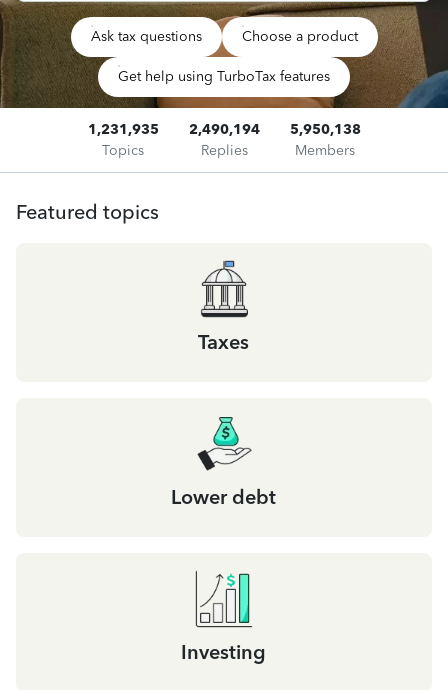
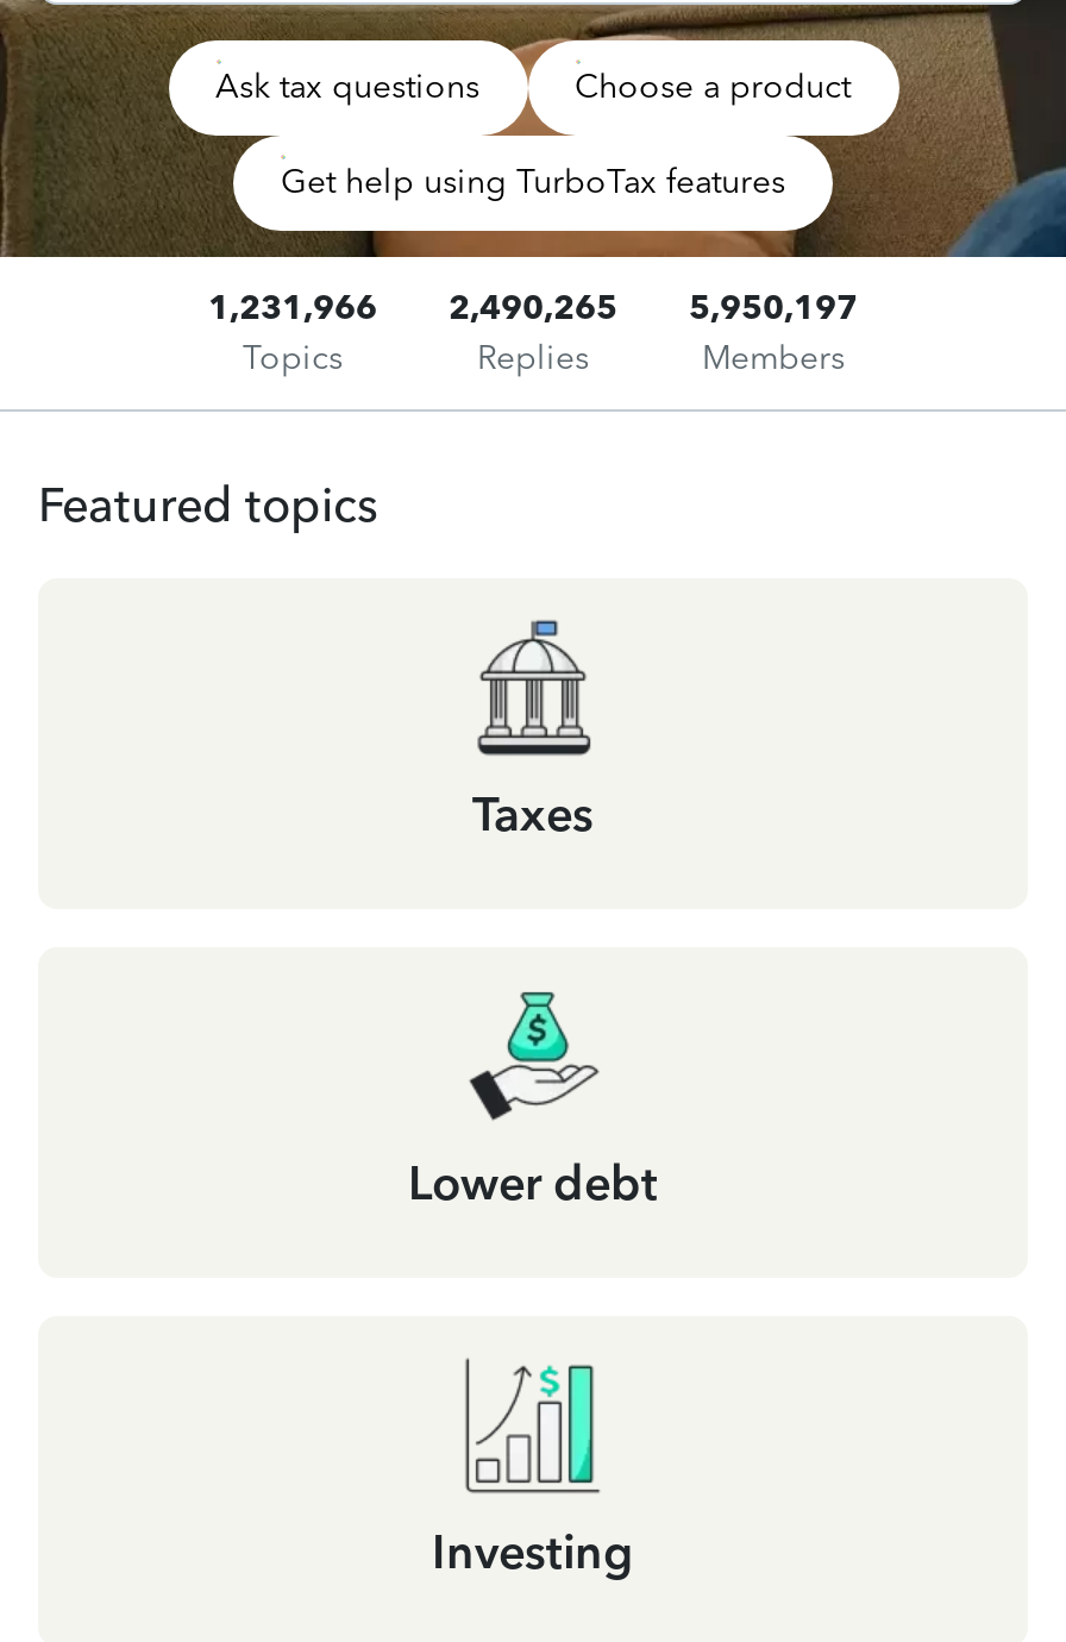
- 1,231,935
+ 1,231,966

- 2,490,194
+ 2,490,265

- 5,950,138
+ 5,950,197
